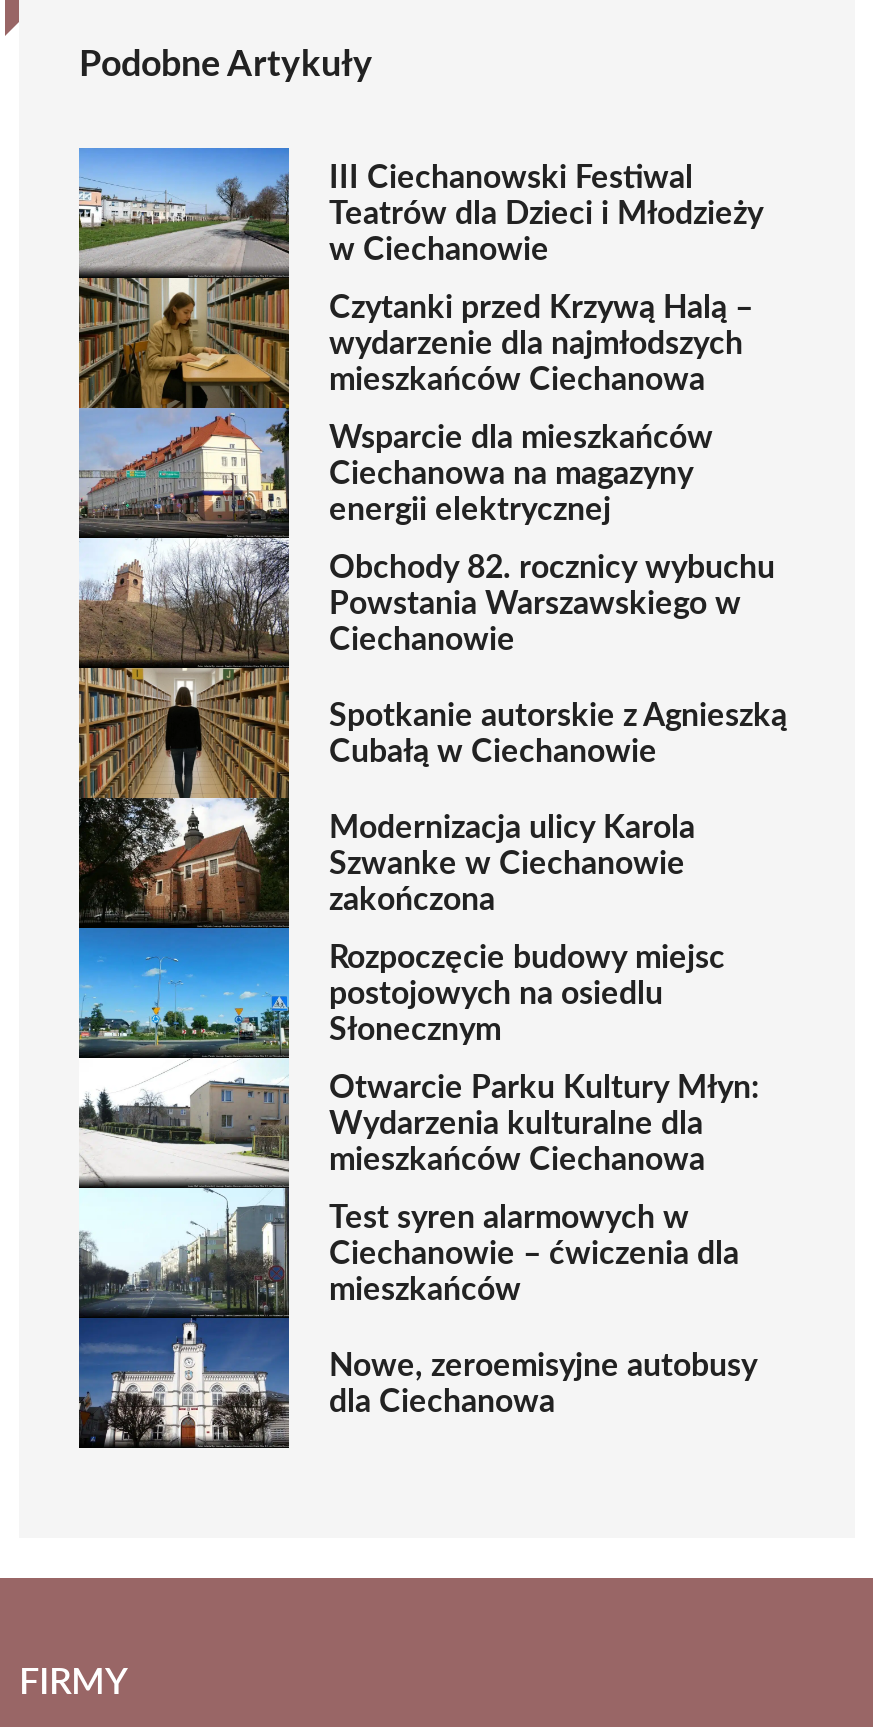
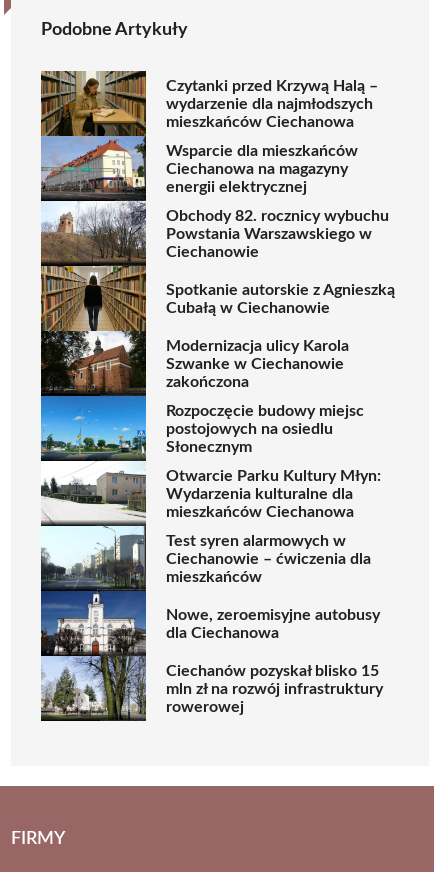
- [image]
- III Ciechanowski Festiwal
- Teatrów dla Dzieci i Młodzieży
- w Ciechanowie

moved up: Czytanki przed Krzywą Halą – | wydarzenie dla najmłodszych | mieszkańców Ciechanowa | ... | Nowe, zeroemisyjne autobusy | dla Ciechanowa

+ [image]
+ Ciechanów pozyskał blisko 15
+ mln zł na rozwój infrastruktury
+ rowerowej
